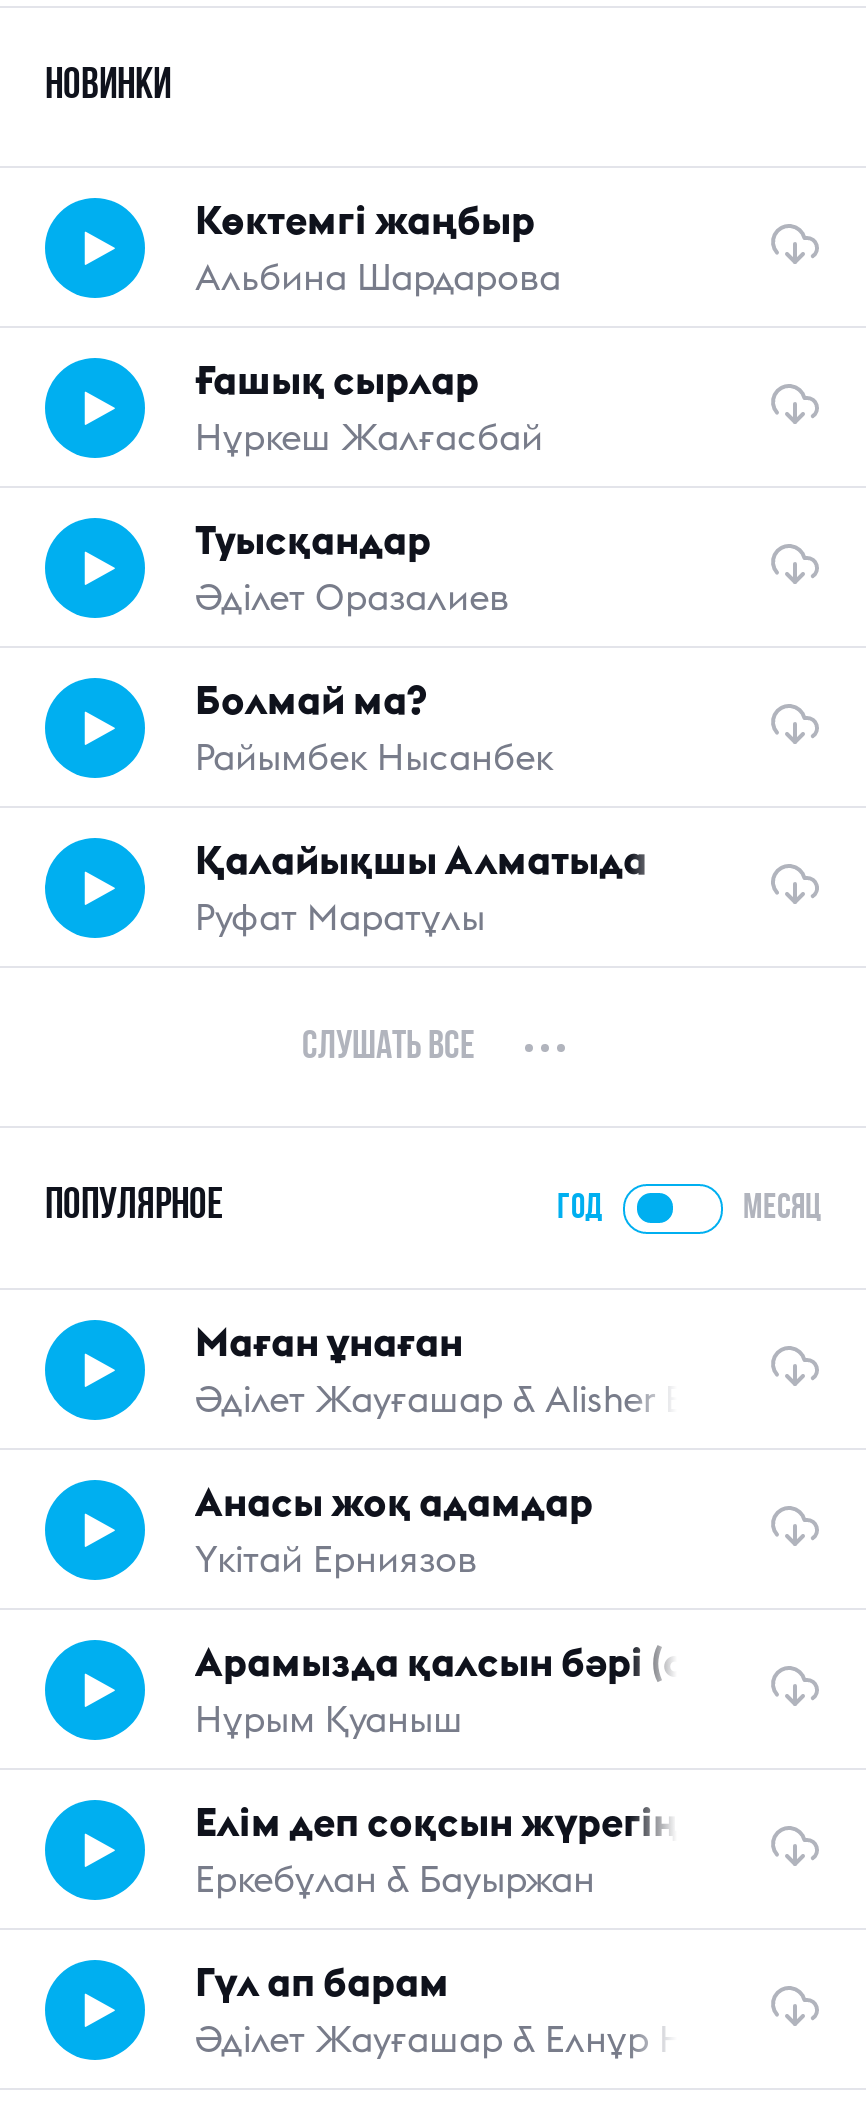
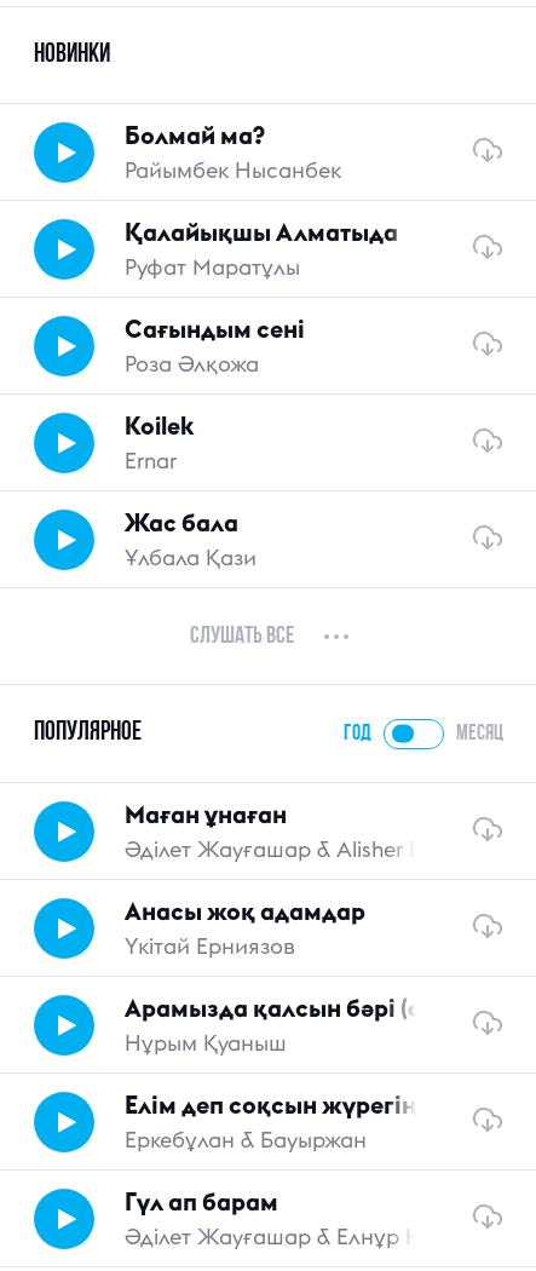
- Көктемгі жаңбыр
- Альбина Шардарова
- Ғашық сырлар
- Нұркеш Жалғасбай
- Туысқандар
- Әділет Оразалиев

moved up: Болмай ма? | Райымбек Нысанбек | Қалайықшы Алматыда | Руфат Маратұлы

+ Сағындым сені
+ Роза Әлқожа
+ Koilek
+ Ernar
+ Жас бала
+ Ұлбала Қази
